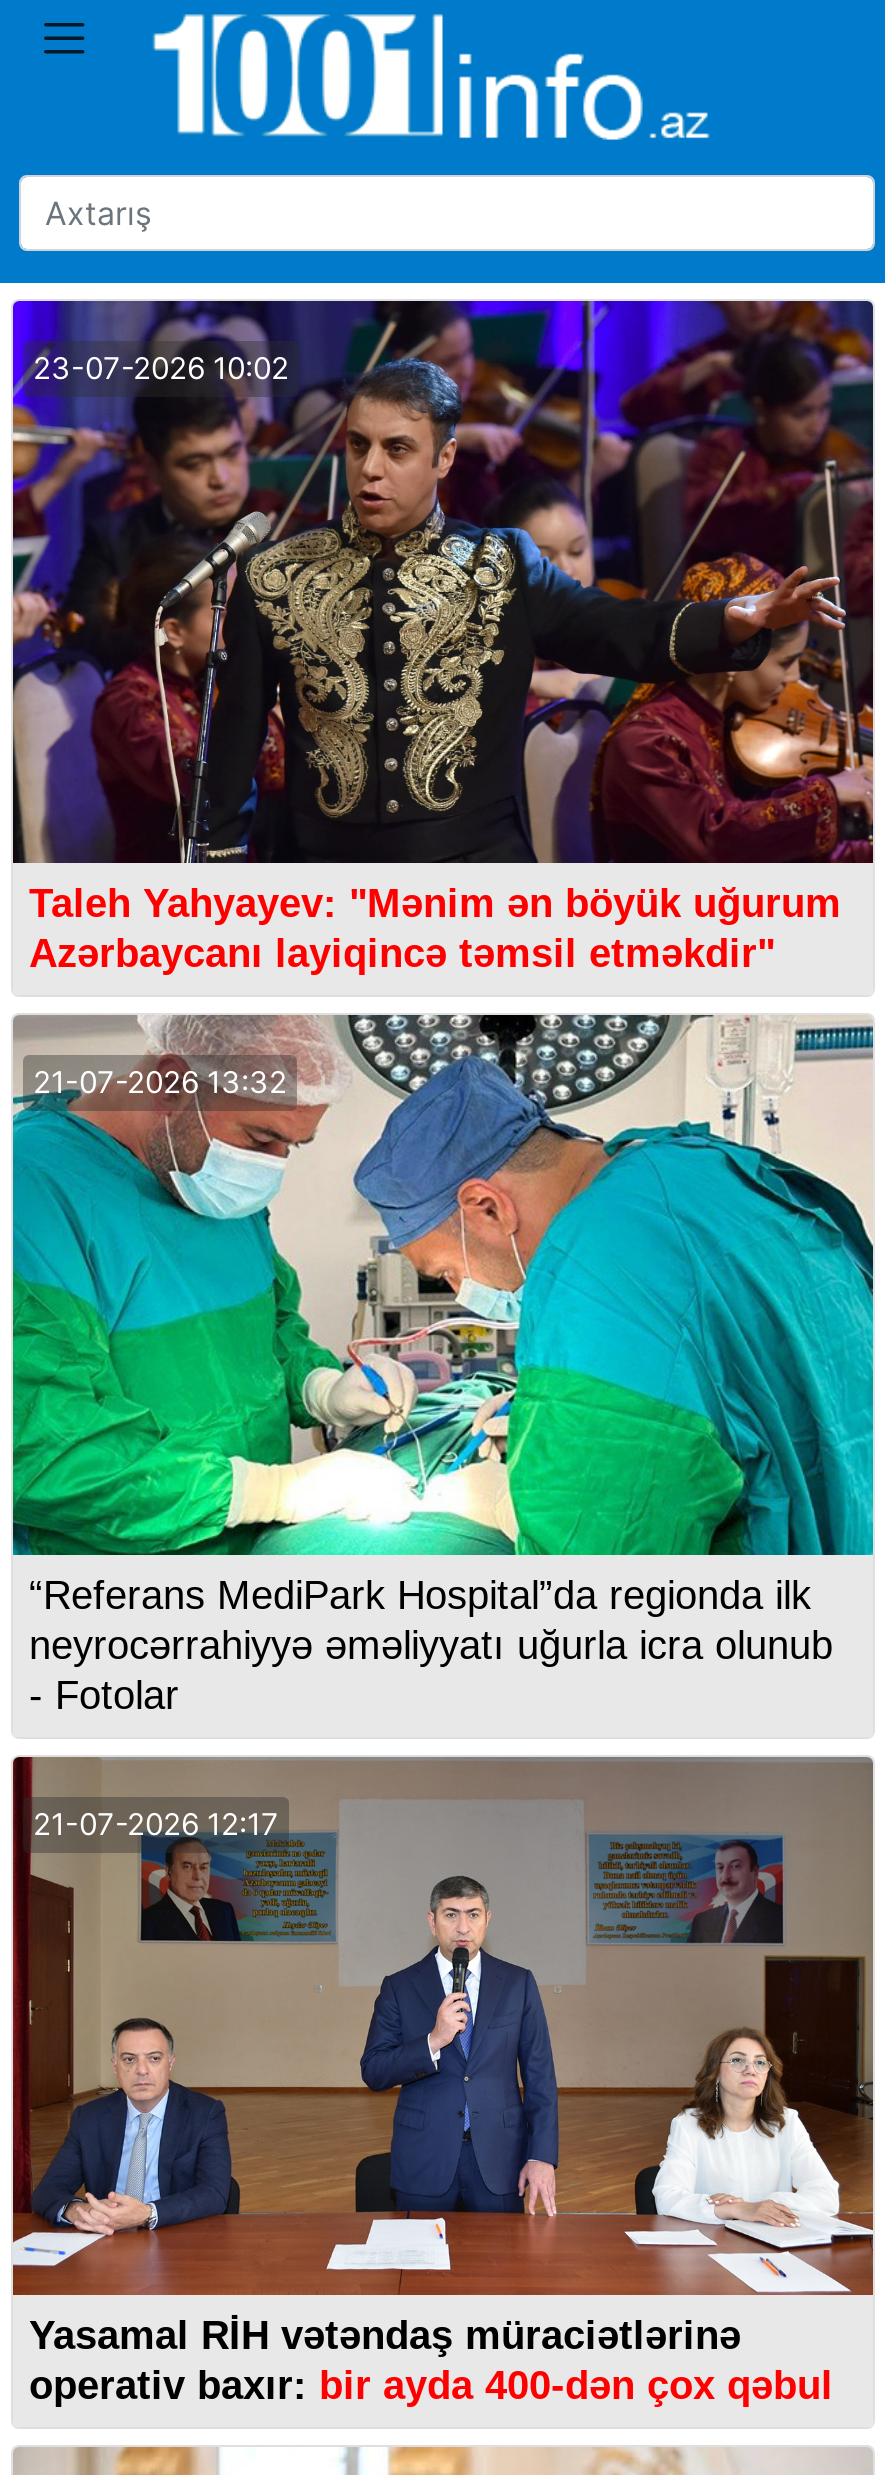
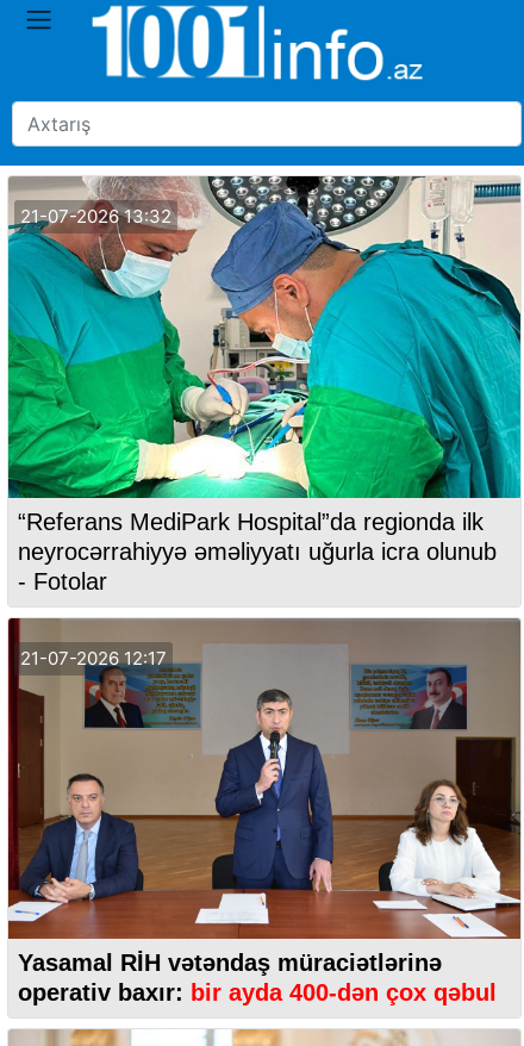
- [image]
- 23-07-2026 10:02

- Taleh Yahyayev: "Mənim ən böyük uğurum
- Azərbaycanı layiqincə təmsil etməkdir"
